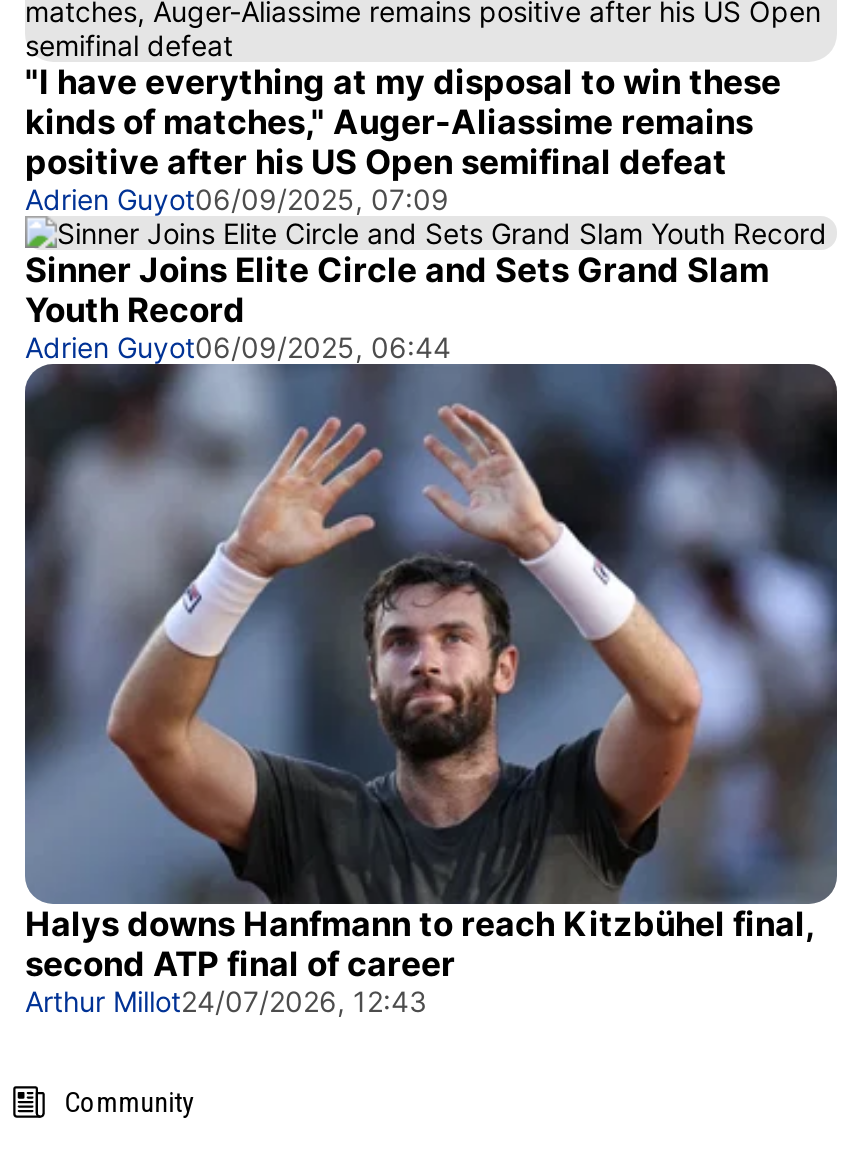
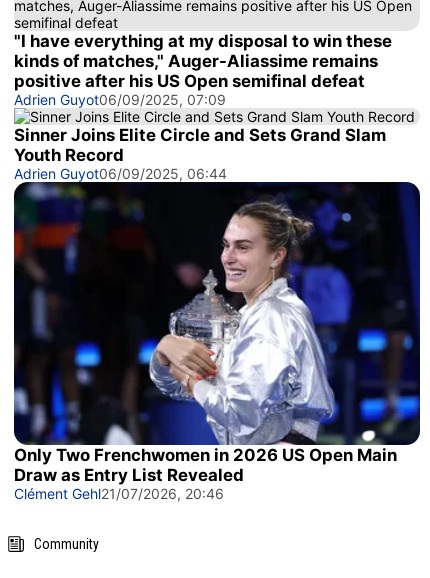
- [image]
- Halys downs Hanfmann to reach Kitzbühel final,
- second ATP final of career
- Arthur Millot24/07/2026, 12:43
+ [image]
+ Only Two Frenchwomen in 2026 US Open Main
+ Draw as Entry List Revealed
+ Clément Gehl21/07/2026, 20:46
